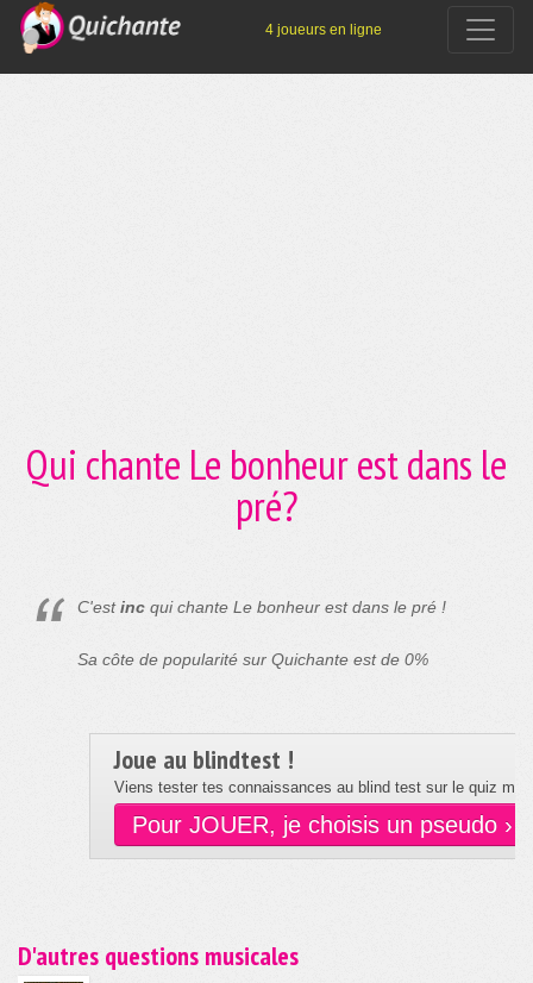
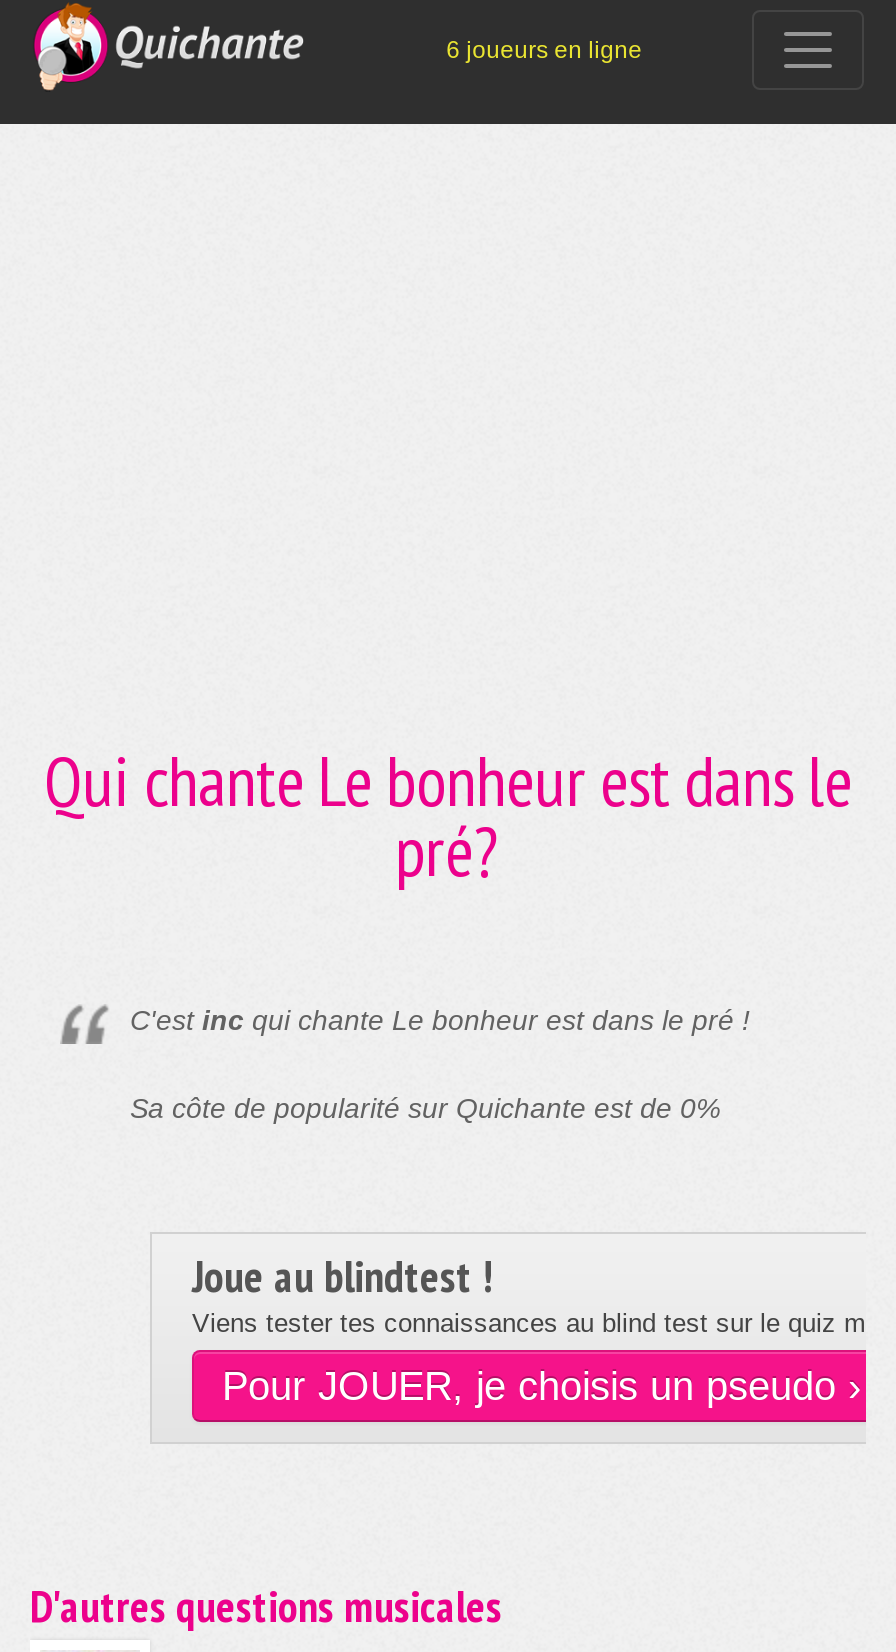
- 4 joueurs en ligne
+ 6 joueurs en ligne
